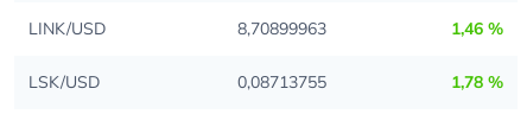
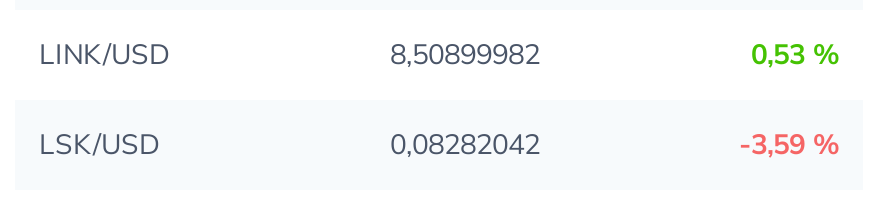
- 8,70899963
+ 8,50899982

- 1,46 %
+ 0,53 %

- 0,08713755
+ 0,08282042

- 1,78 %
+ -3,59 %
